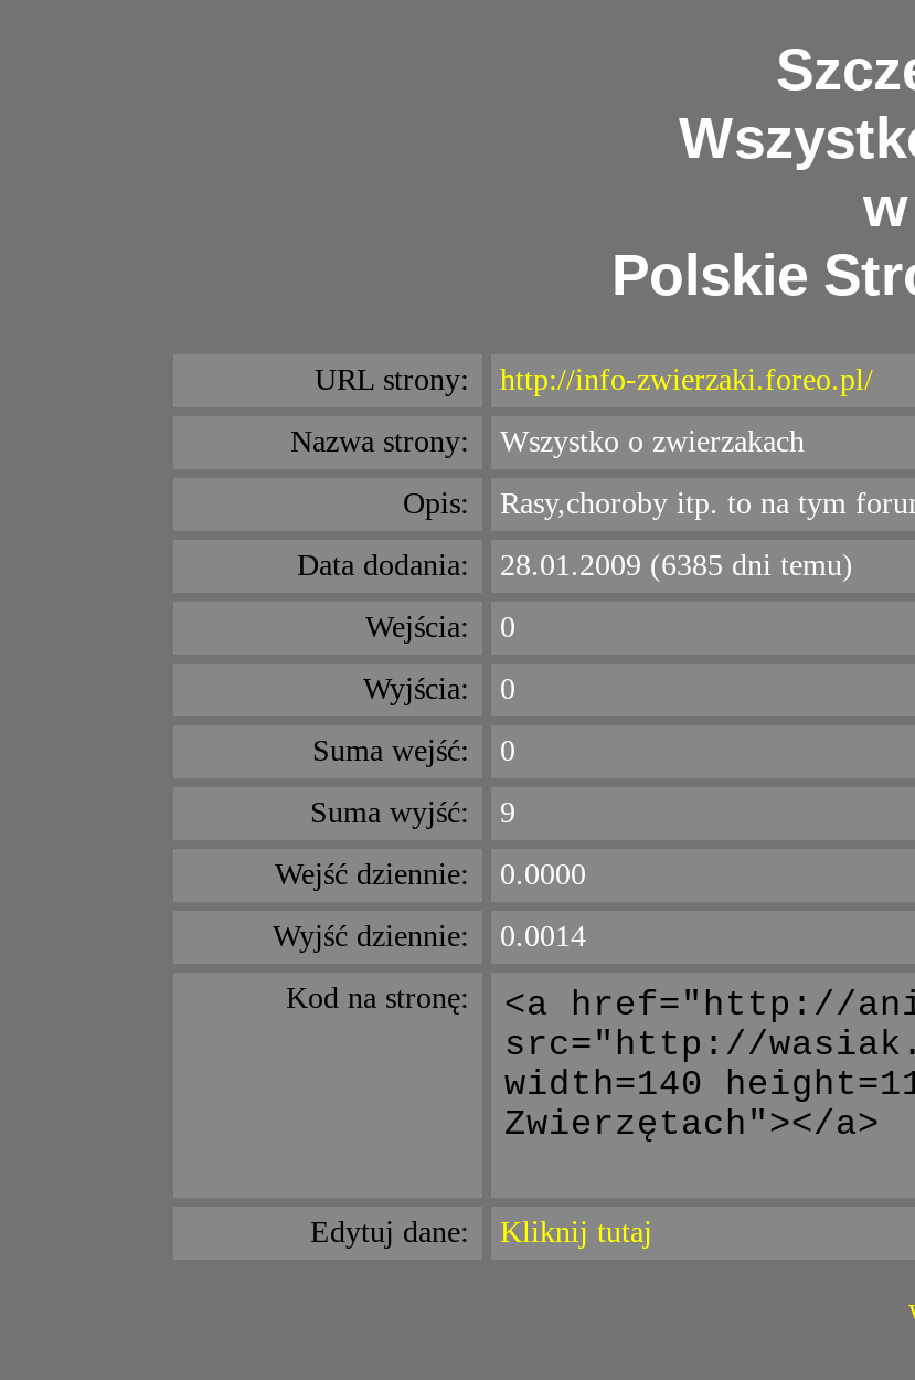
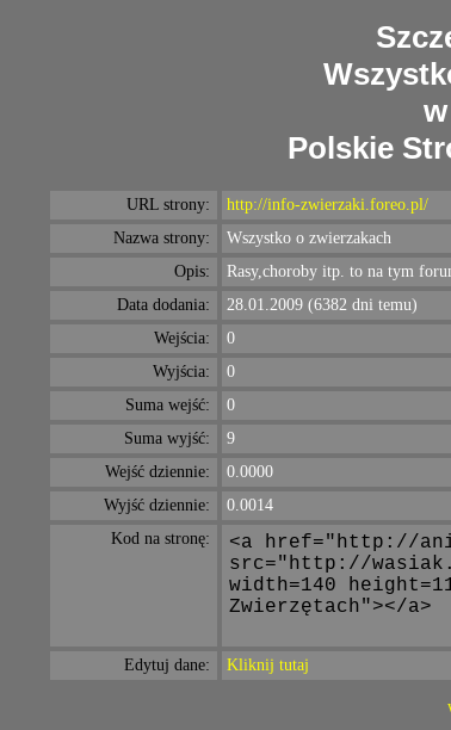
- Data dodania: 28.01.2009 (6385 dni temu)
+ Data dodania: 28.01.2009 (6382 dni temu)
